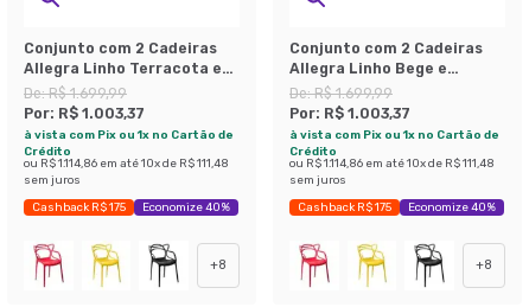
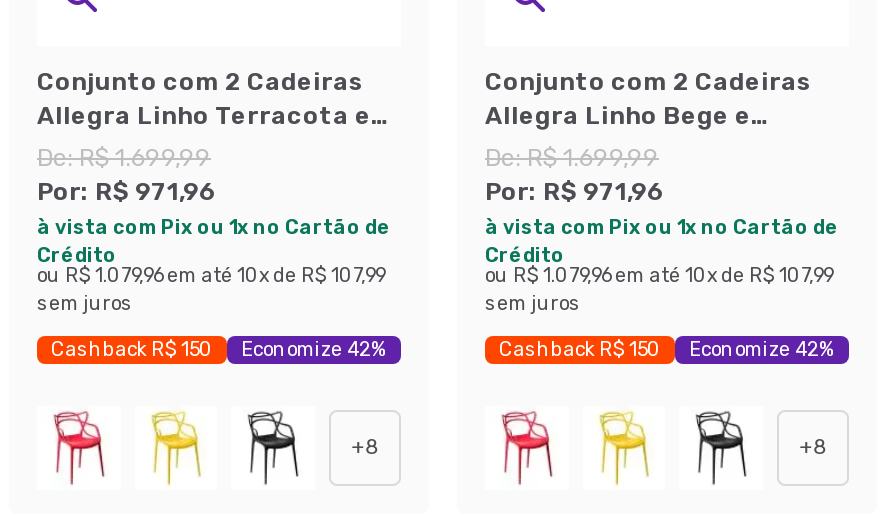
- Por: R$ 1.003,37
+ Por: R$ 971,96

- Por: R$ 1.003,37
+ Por: R$ 971,96

- ou R$ 1.114,86 em até 10 x de R$ 111,48
+ ou R$ 1.079,96 em até 10 x de R$ 107,99

- ou R$ 1.114,86 em até 10 x de R$ 111,48
+ ou R$ 1.079,96 em até 10 x de R$ 107,99

- Cashback R$ 175
+ Cashback R$ 150

- Economize 40%
+ Economize 42%

- Cashback R$ 175
+ Cashback R$ 150

- Economize 40%
+ Economize 42%
